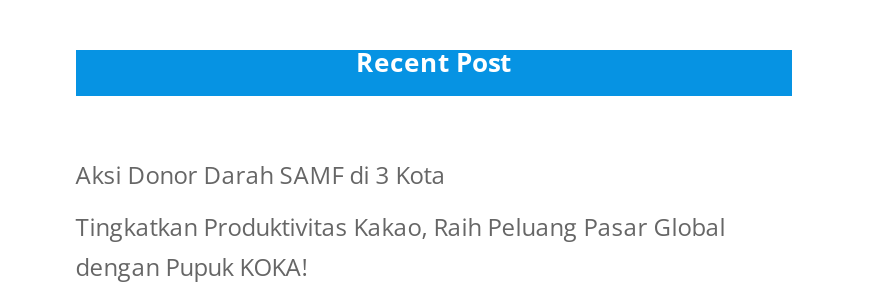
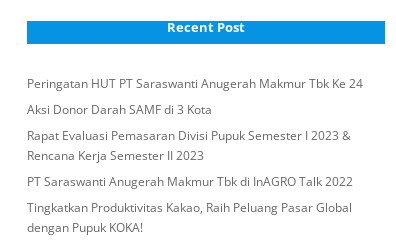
+ Peringatan HUT PT Saraswanti Anugerah Makmur Tbk Ke 24

+ Rapat Evaluasi Pemasaran Divisi Pupuk Semester I 2023 &
+ Rencana Kerja Semester II 2023
+ PT Saraswanti Anugerah Makmur Tbk di InAGRO Talk 2022
